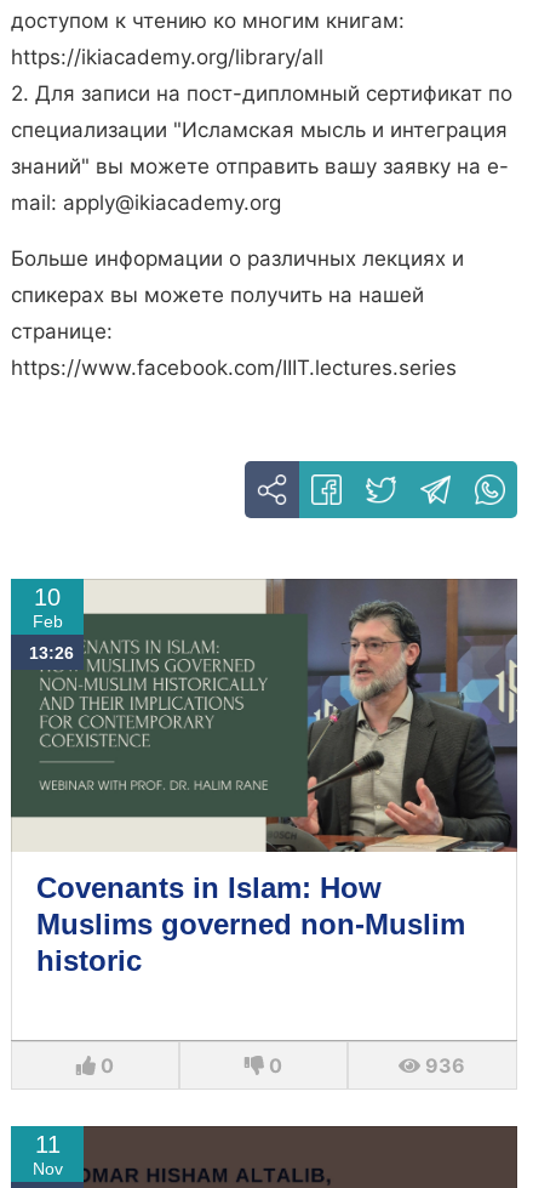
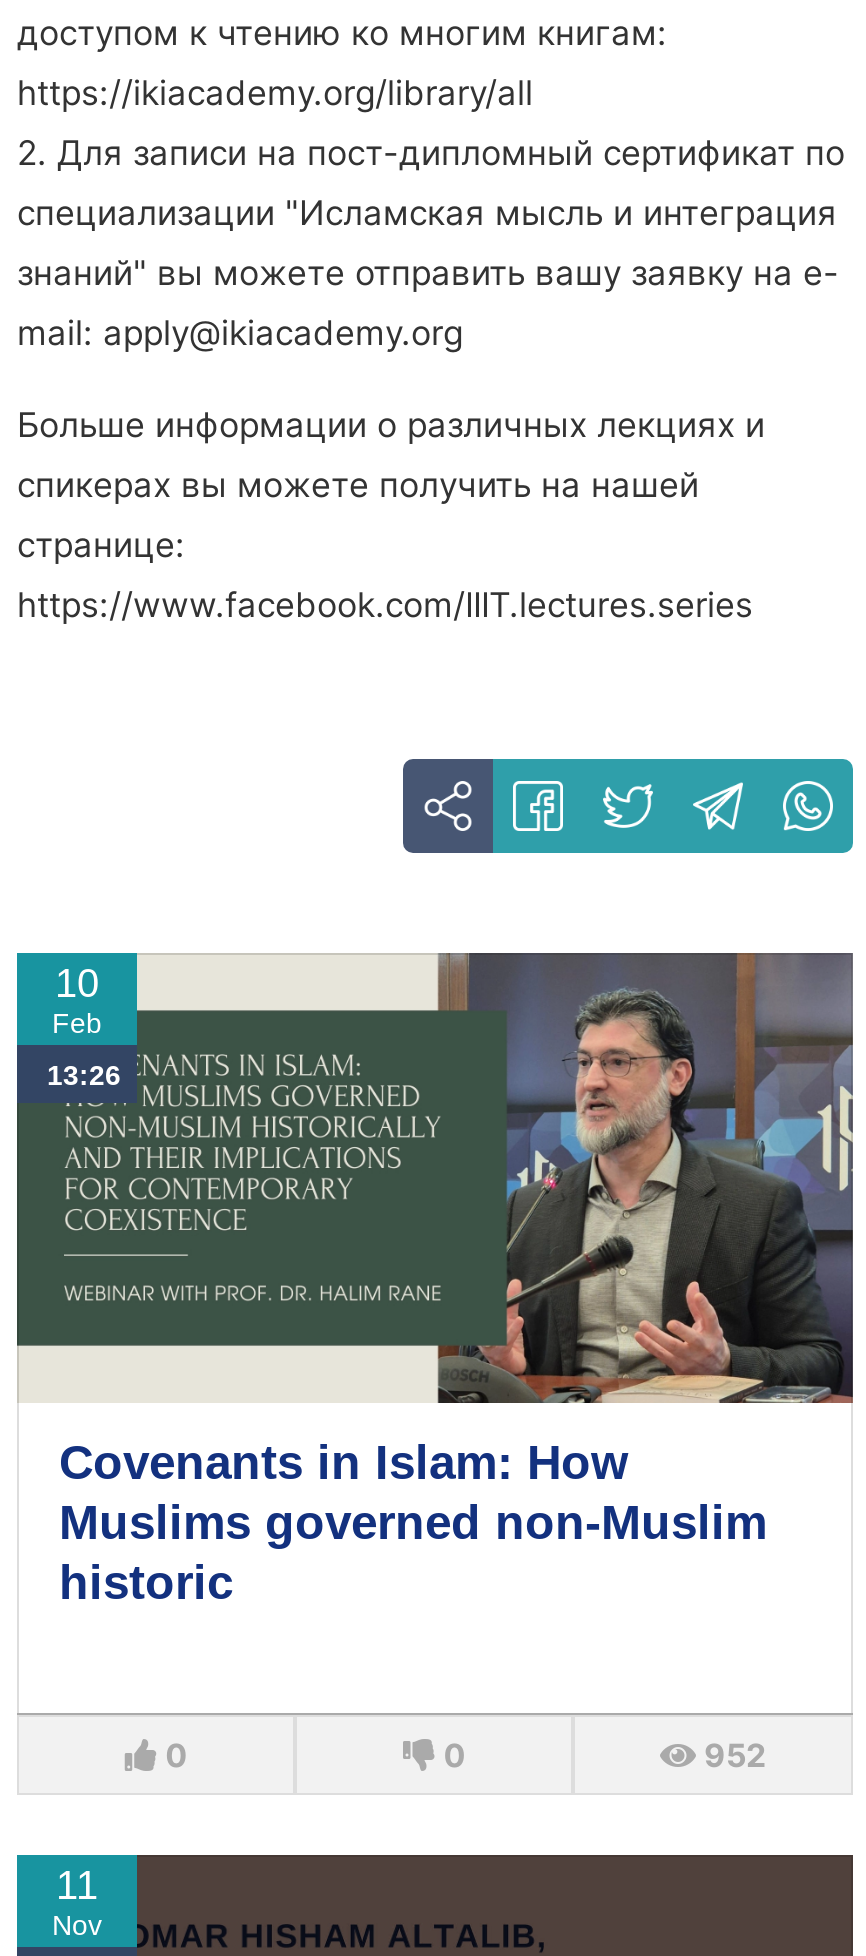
- 936
+ 952
